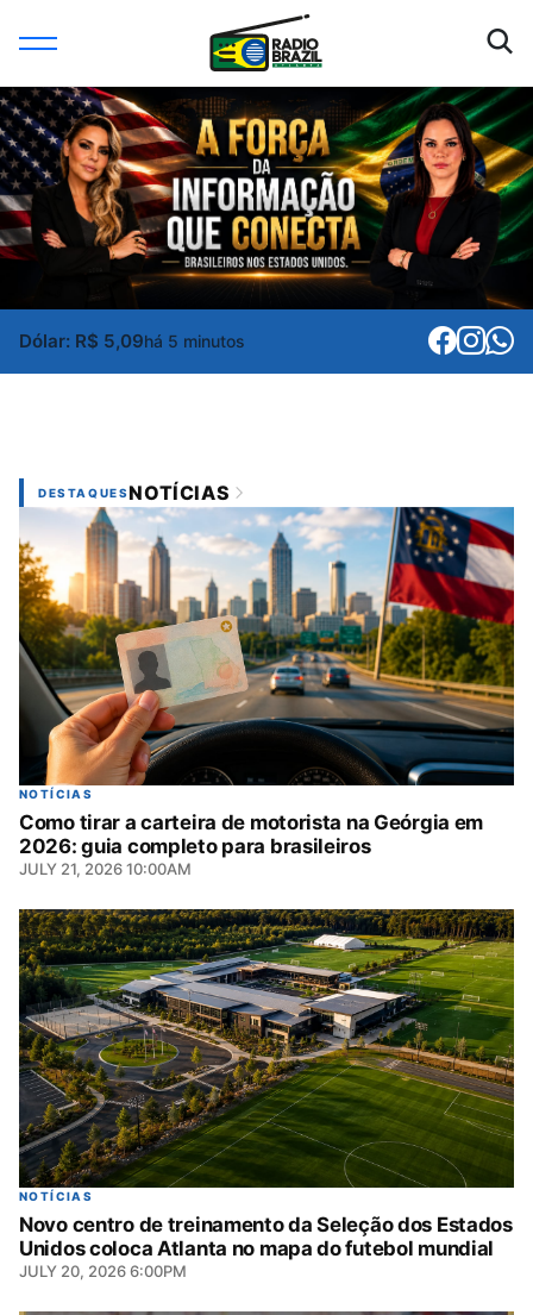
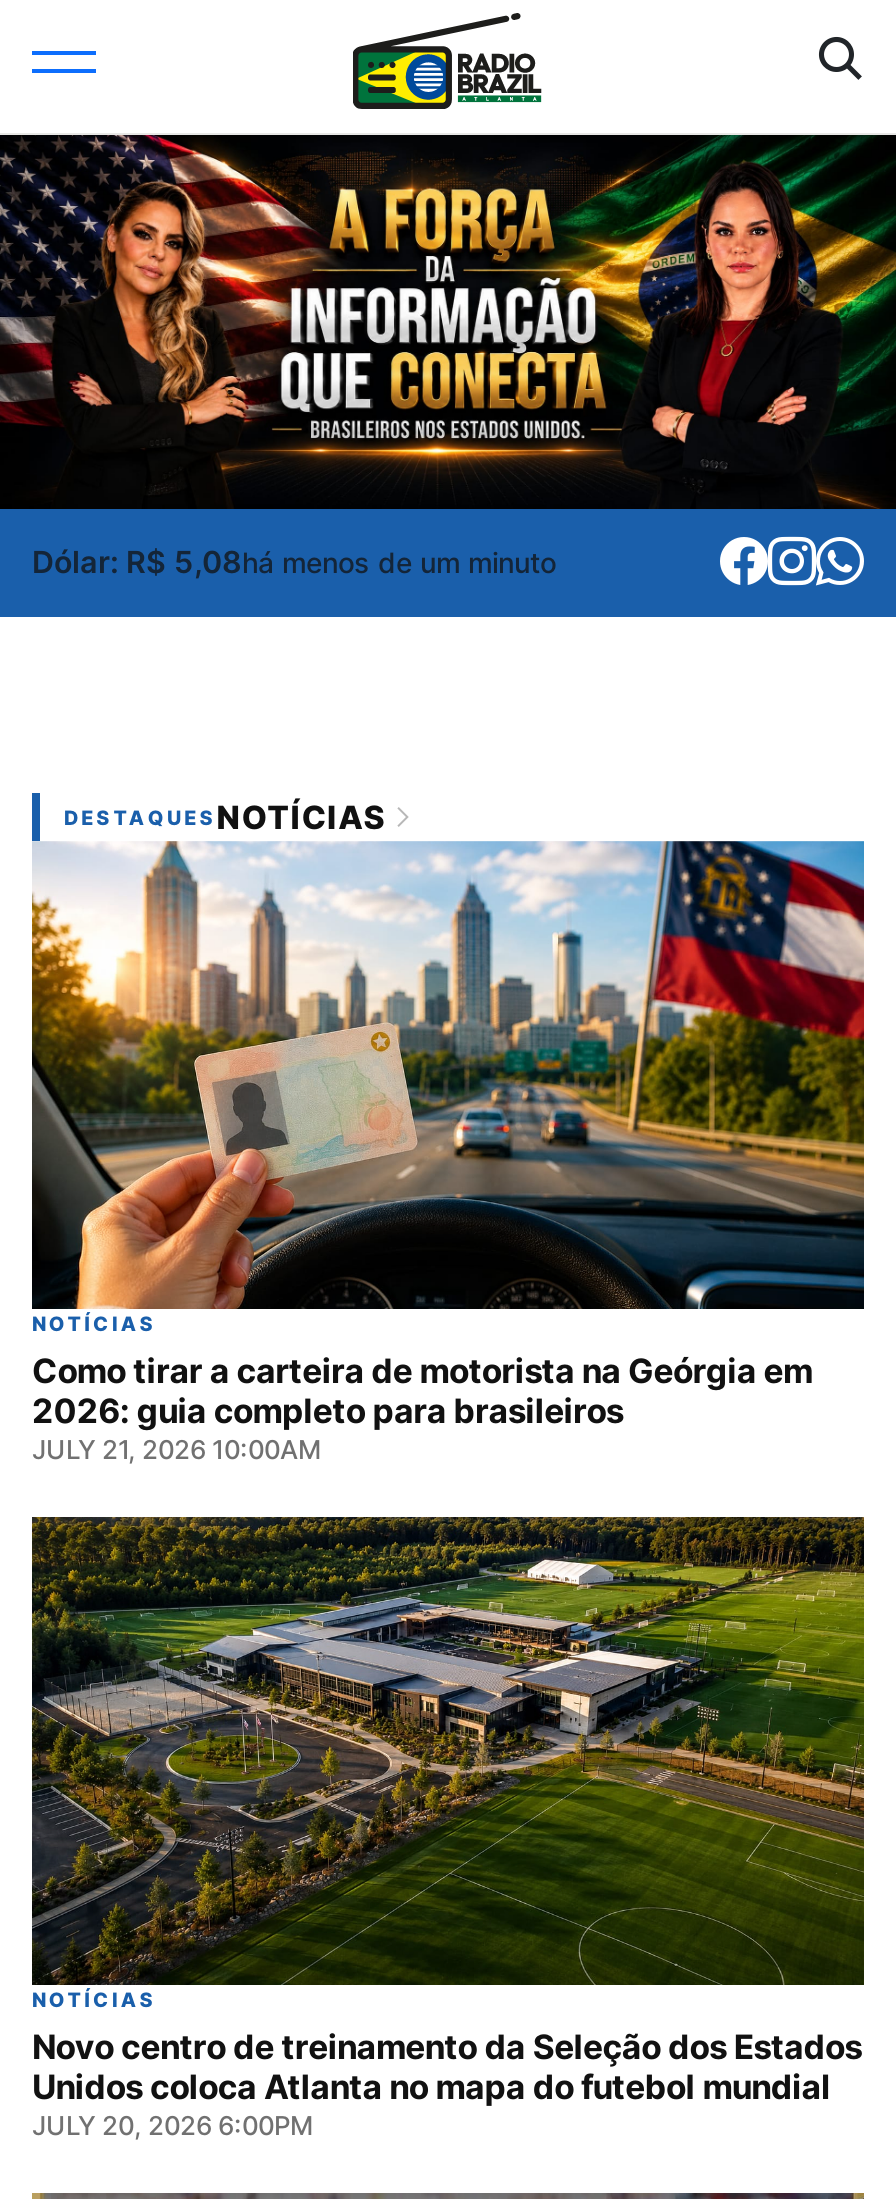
- Dólar: R$ 5,09há 5 minutos
+ Dólar: R$ 5,08há menos de um minuto
